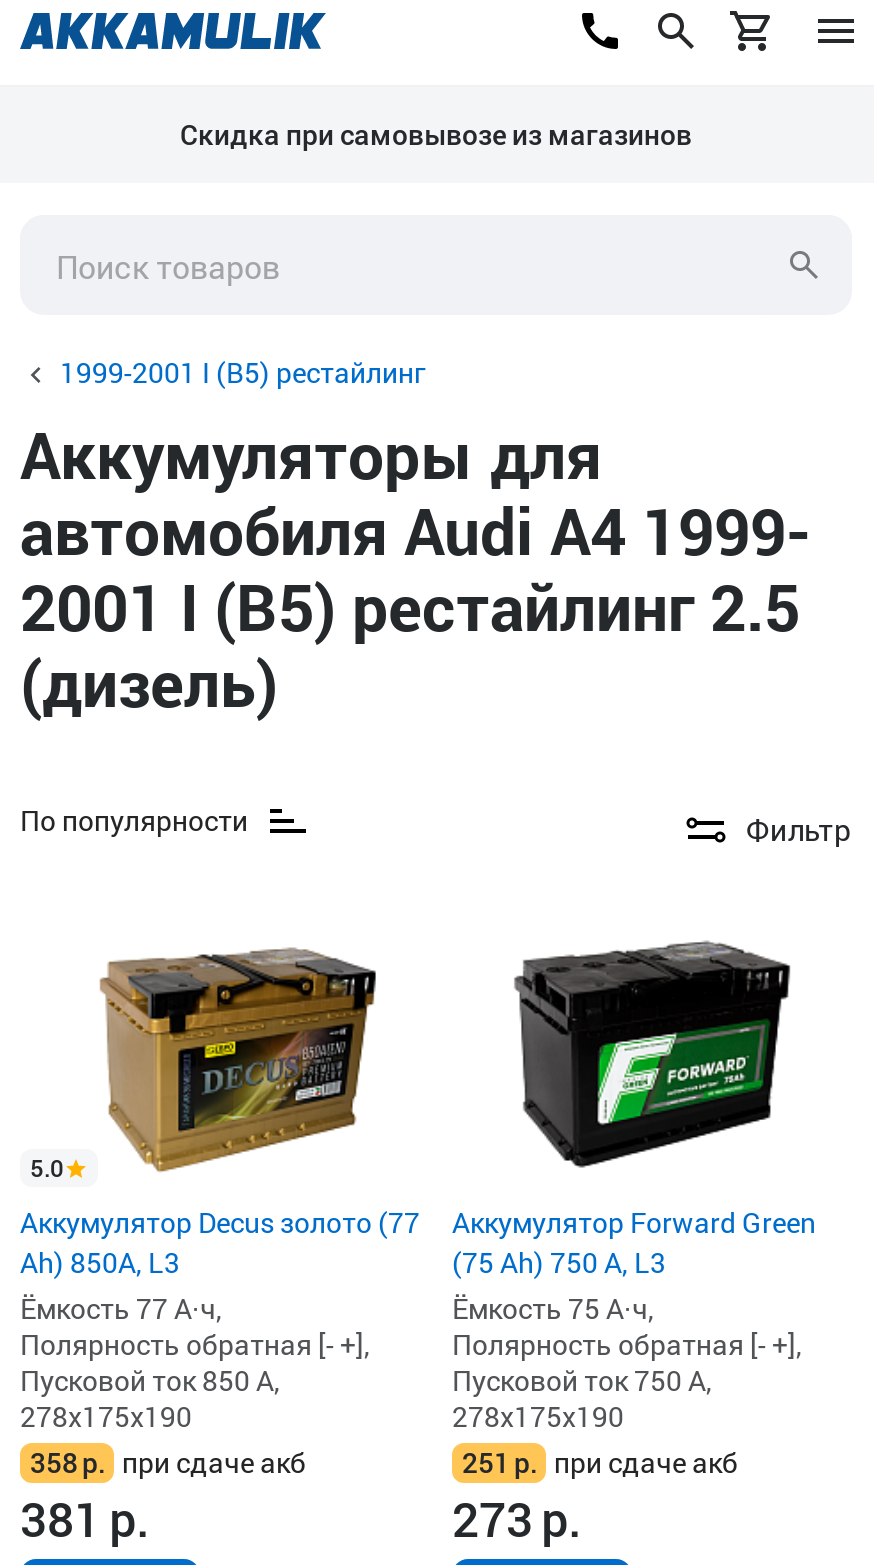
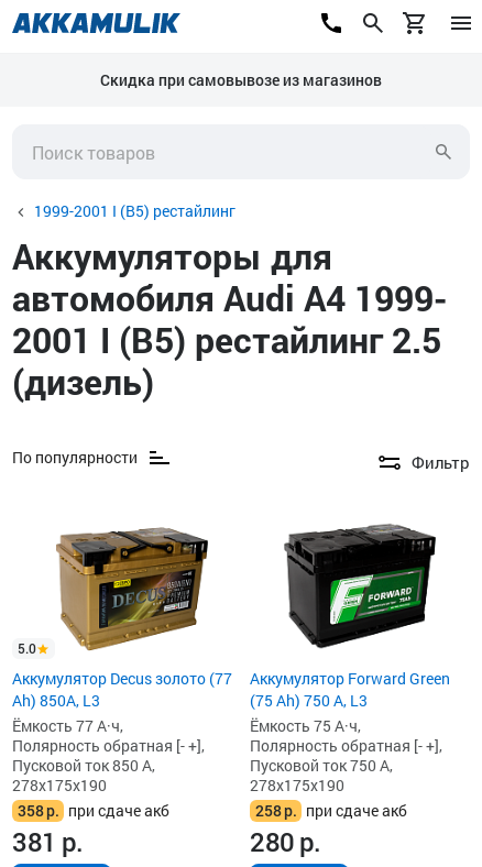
- 251 р. при сдаче акб
+ 258 р. при сдаче акб

- 273 р.
+ 280 р.
